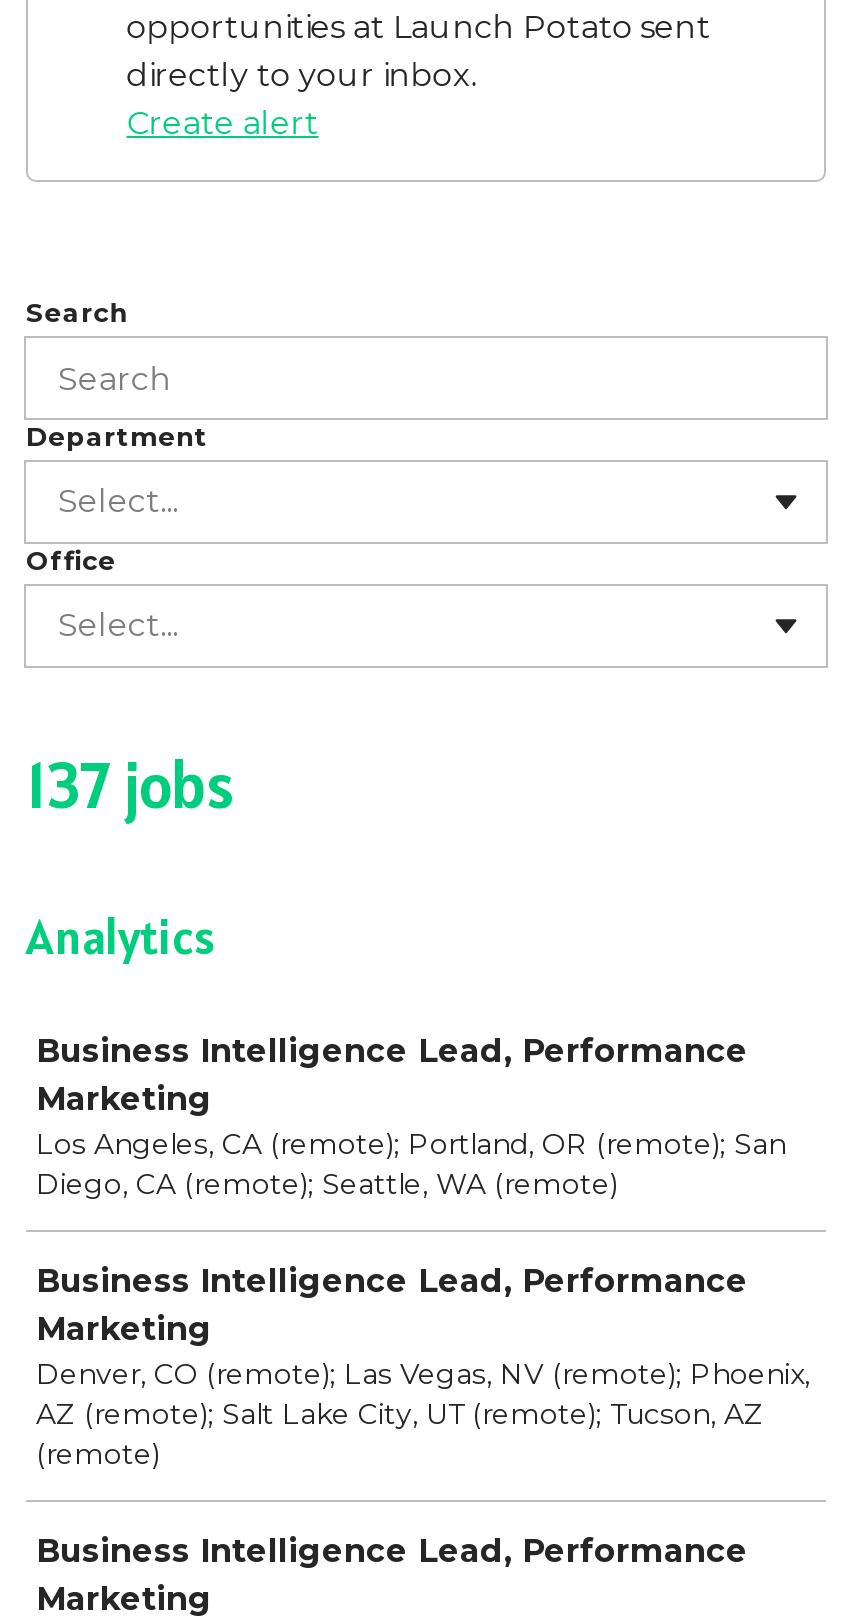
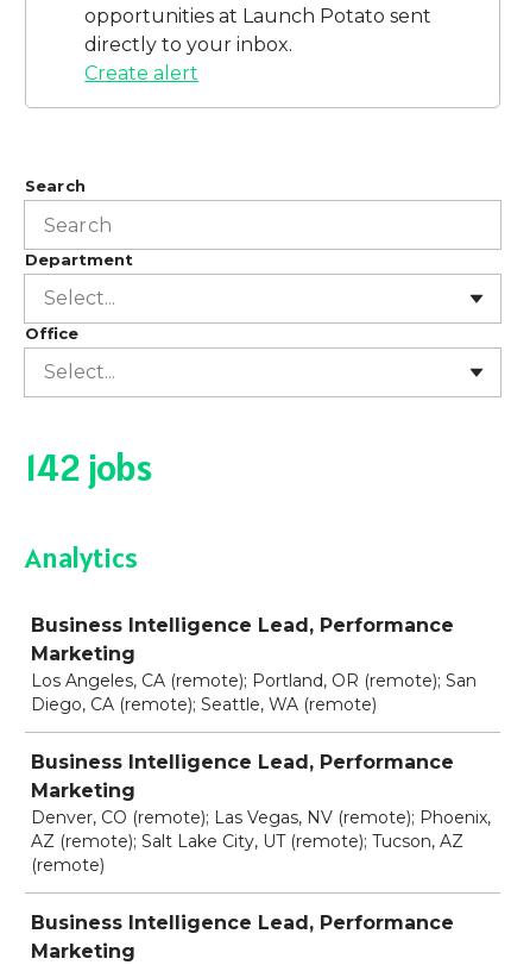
- 137 jobs
+ 142 jobs
